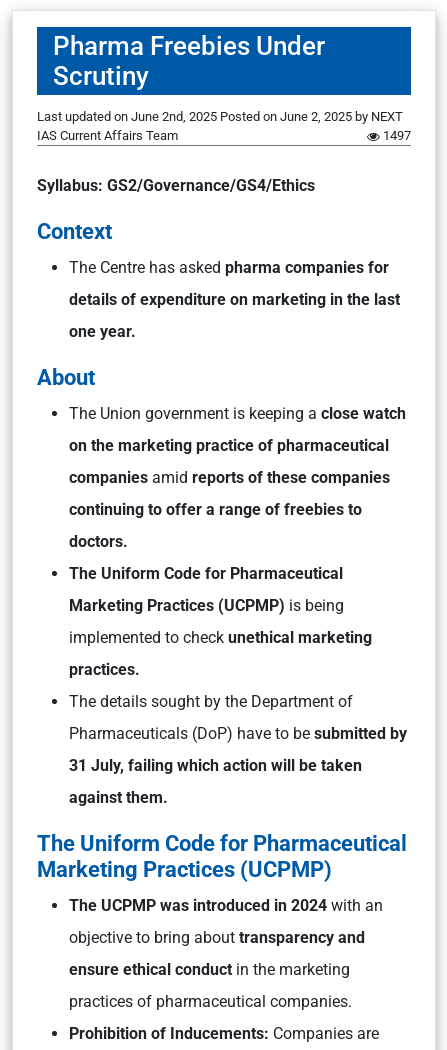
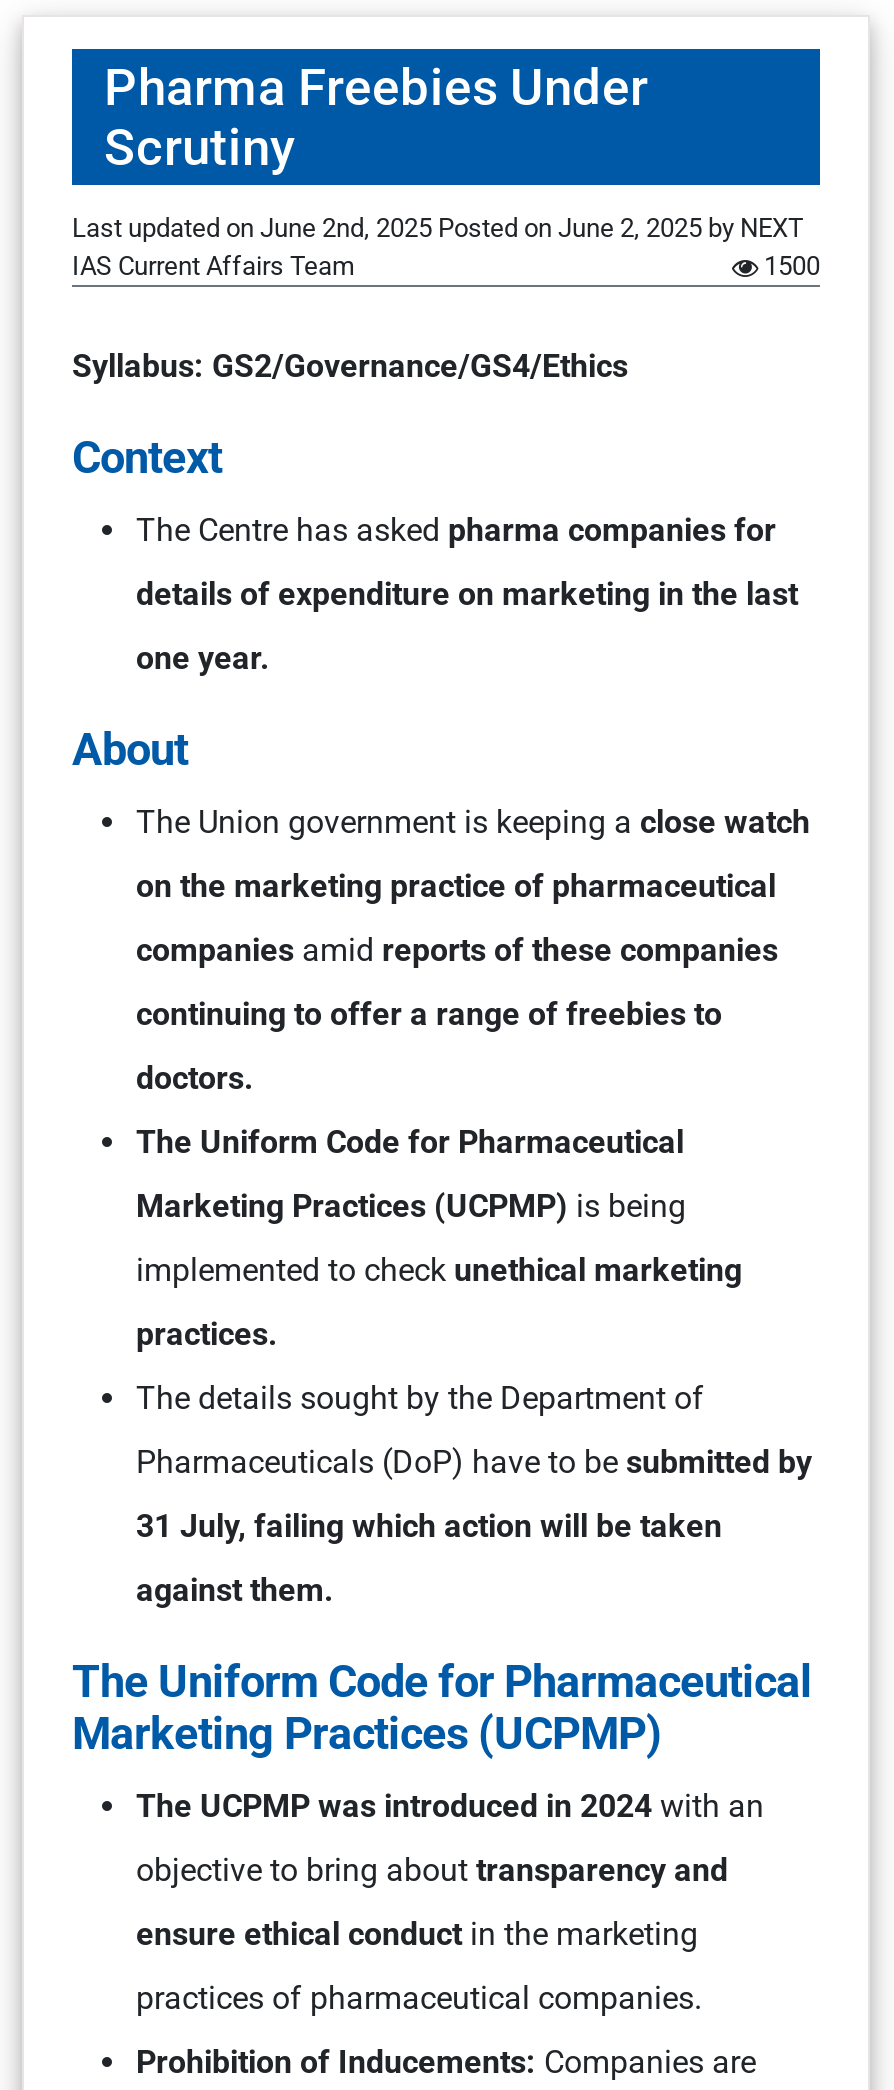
- 1497
+ 1500
